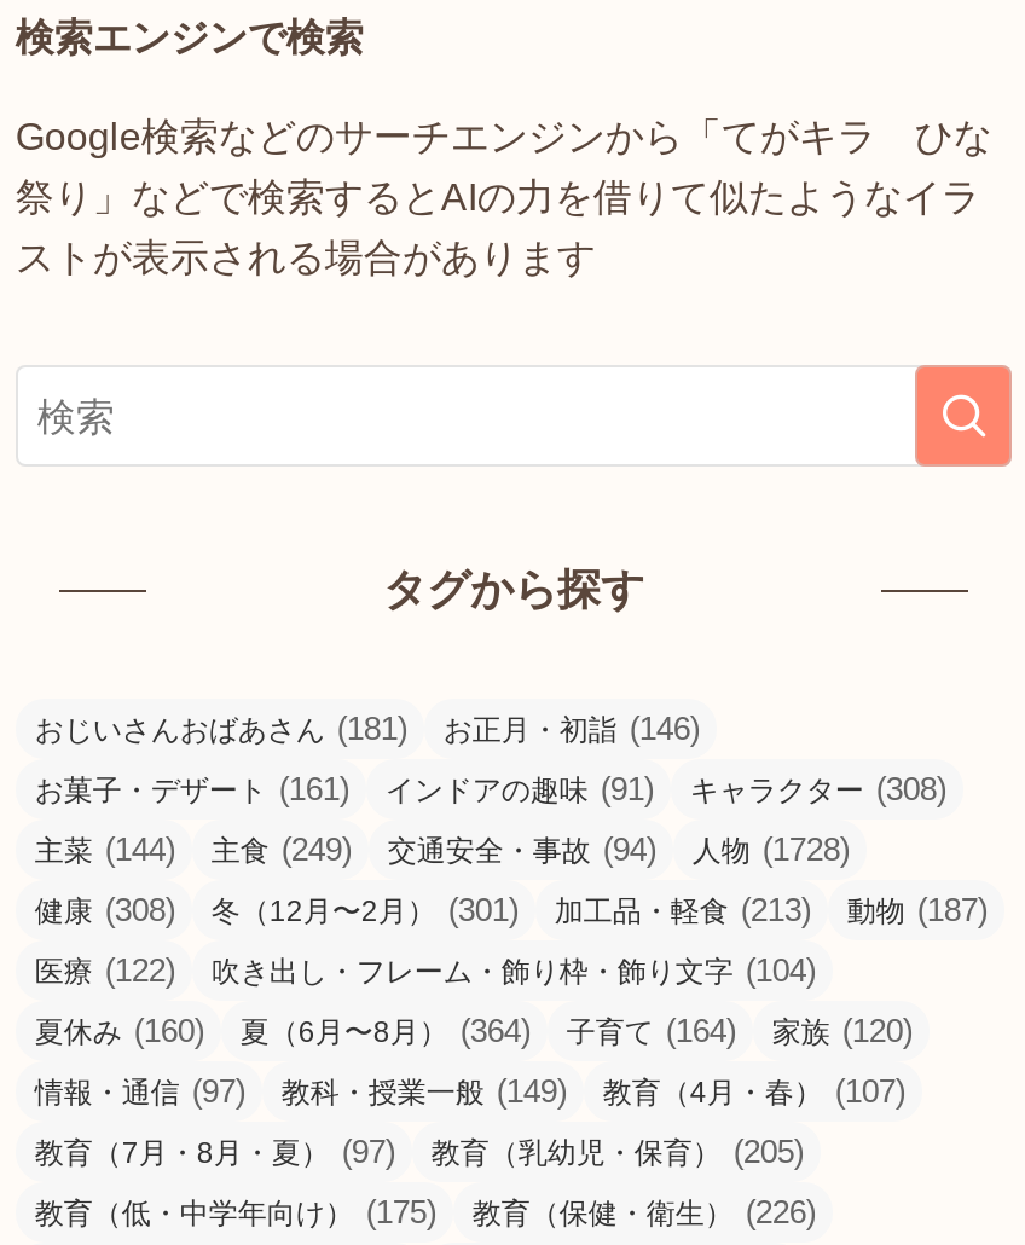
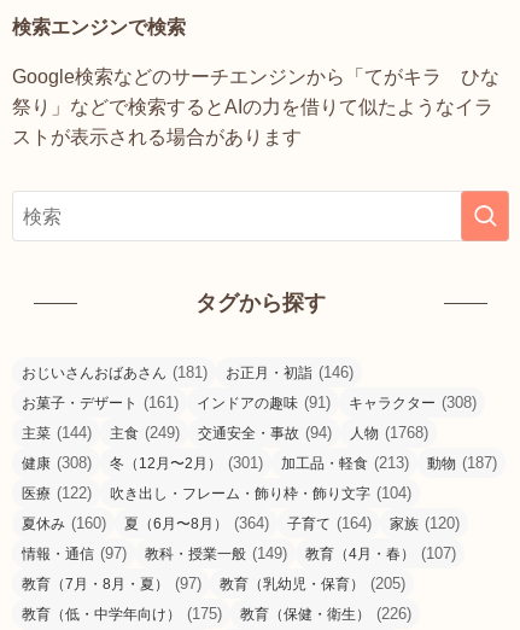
- 主菜(144) 主食(249) 交通安全・事故(94) 人物(1728)
+ 主菜(144) 主食(249) 交通安全・事故(94) 人物(1768)
